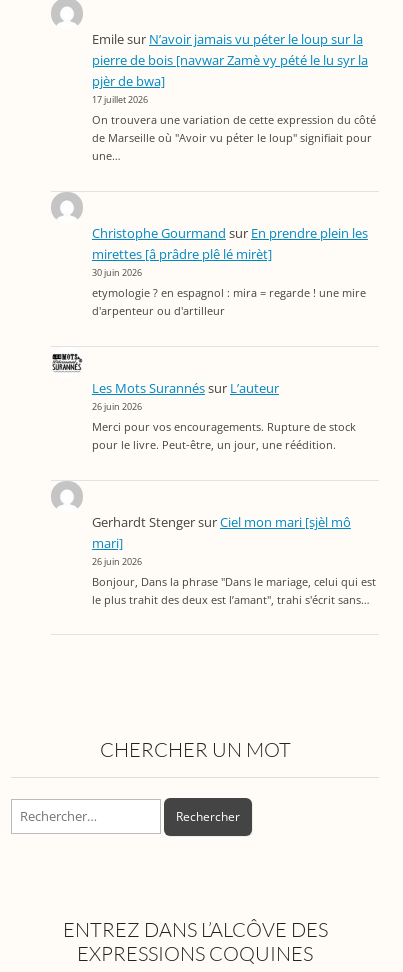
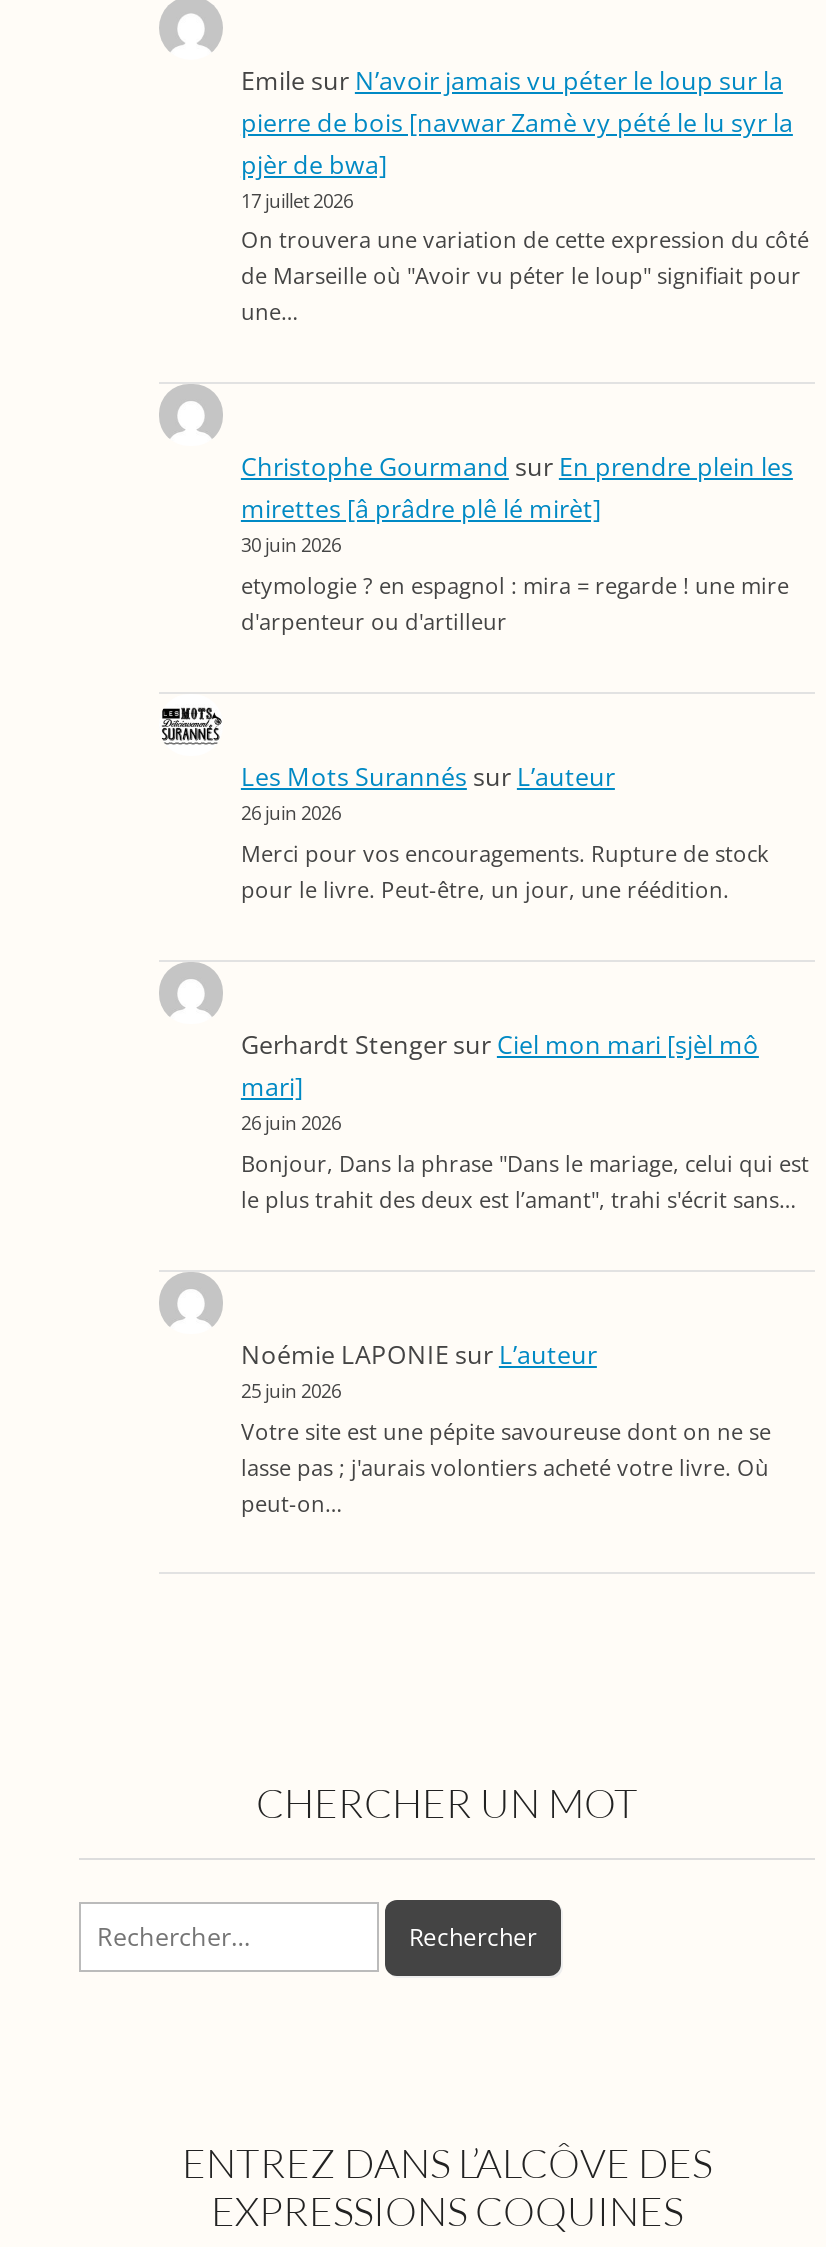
+ Noémie LAPONIE sur L’auteur
+ 25 juin 2026
+ Votre site est une pépite savoureuse dont on ne se
+ lasse pas ; j'aurais volontiers acheté votre livre. Où
+ peut-on…
